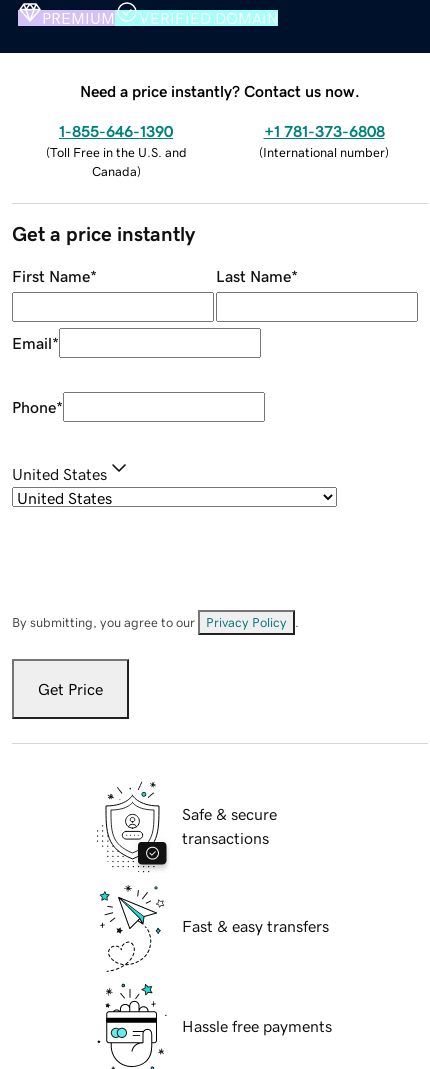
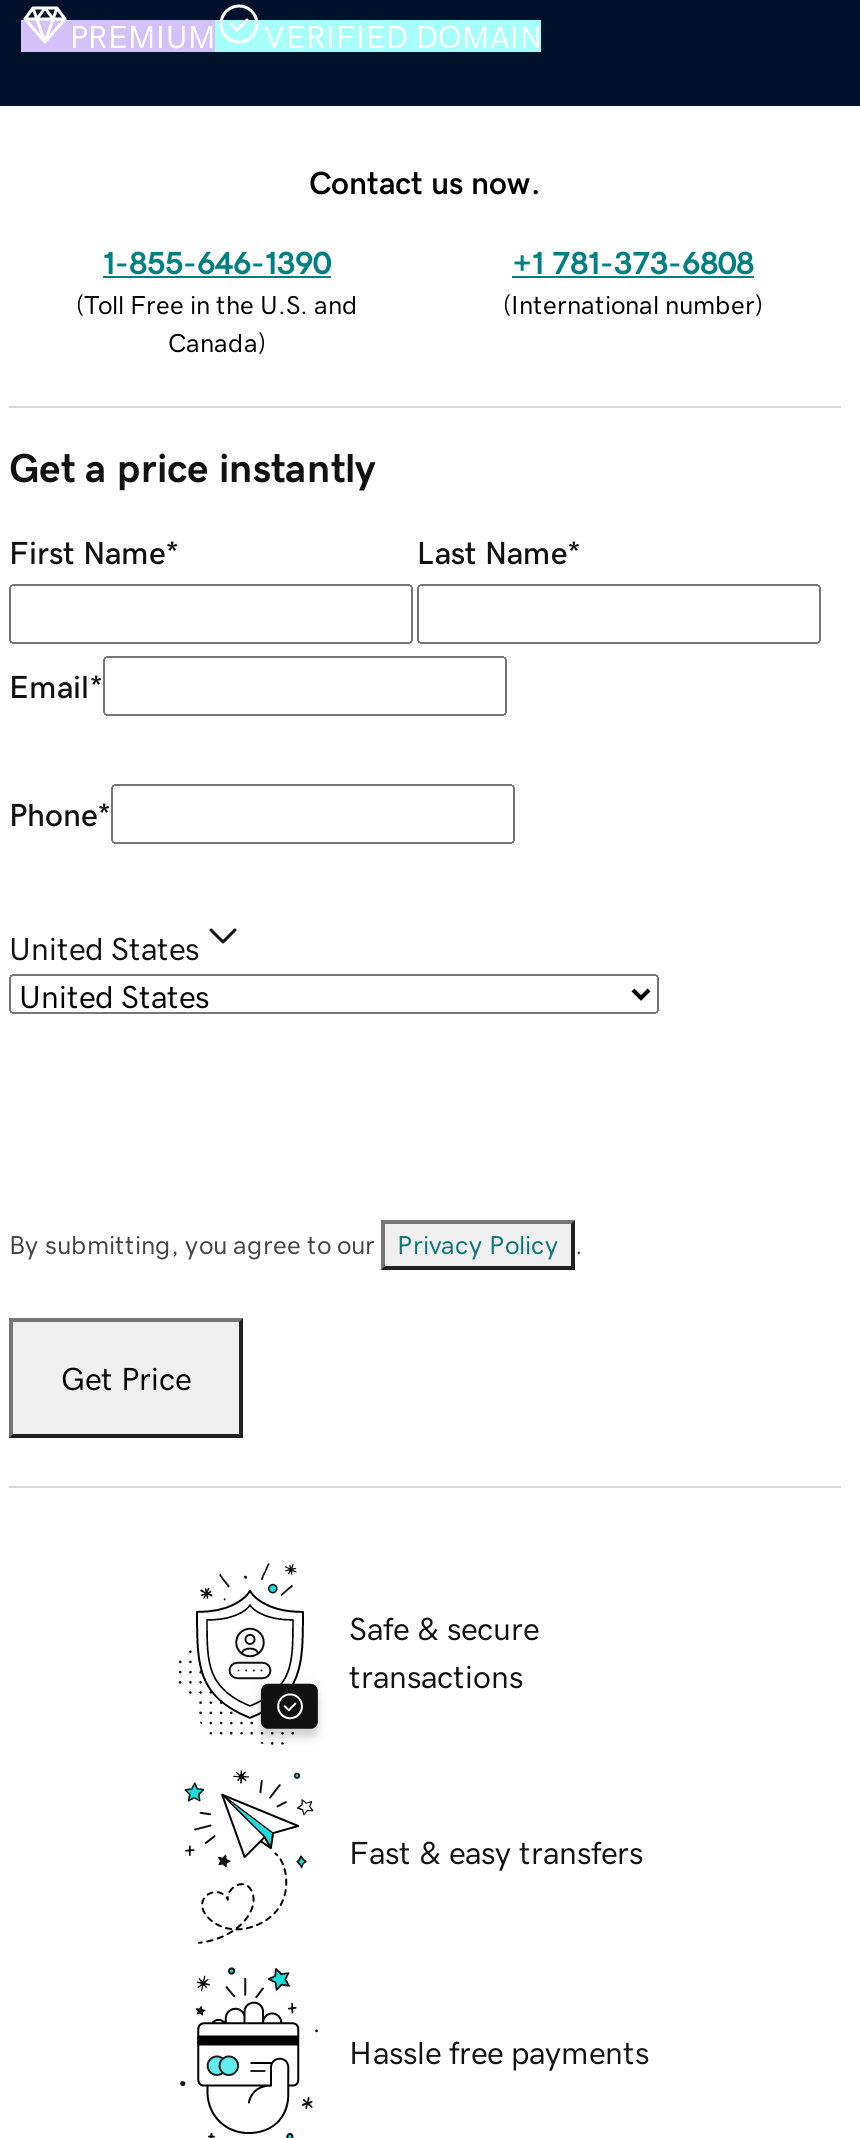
- Need a price instantly? Contact us now.
+ Contact us now.
